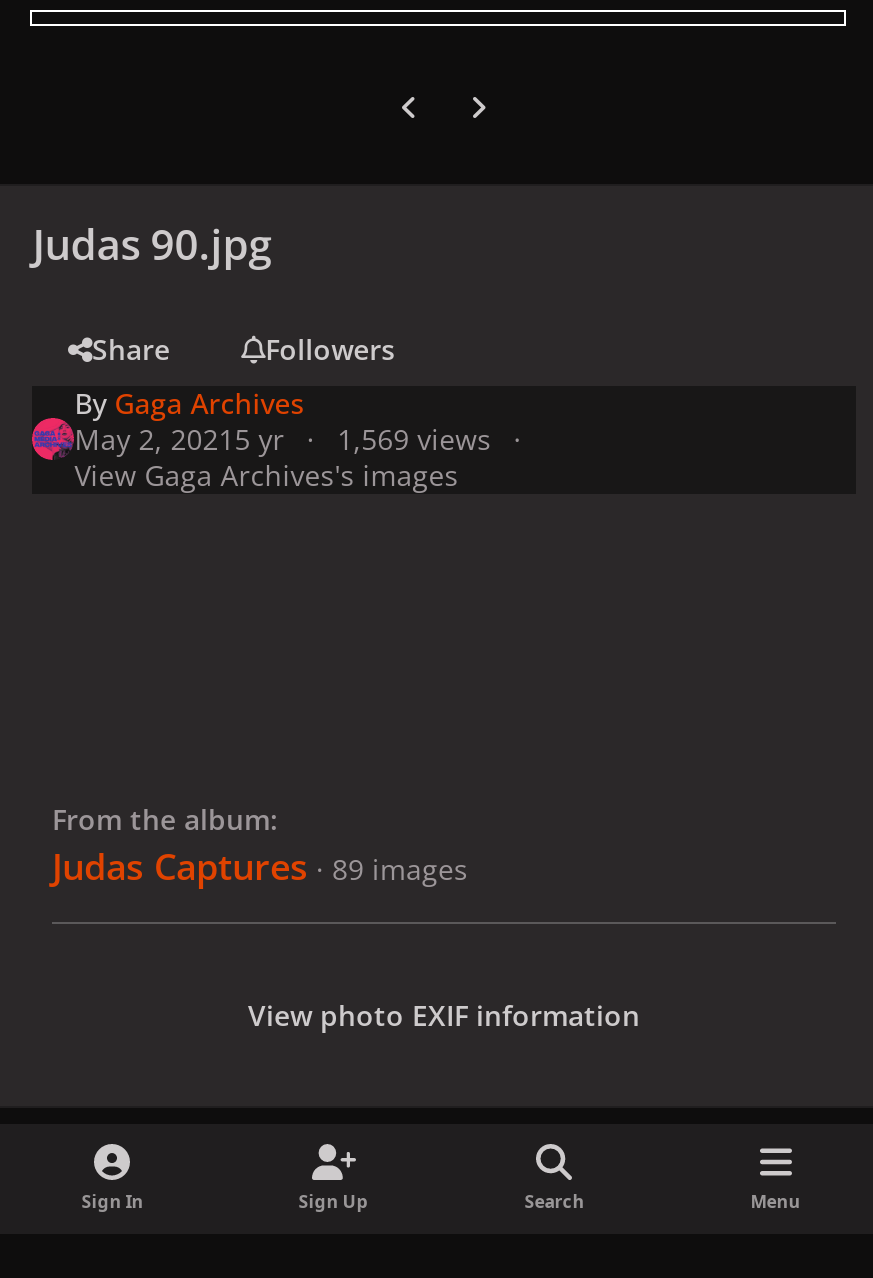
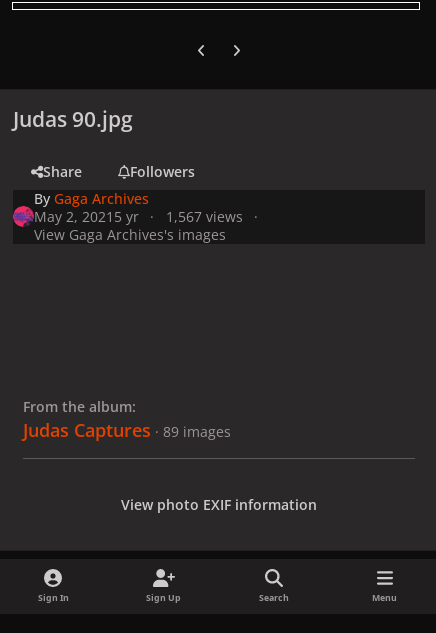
- May 2, 2021 5 yr 1,569 views
+ May 2, 2021 5 yr 1,567 views
